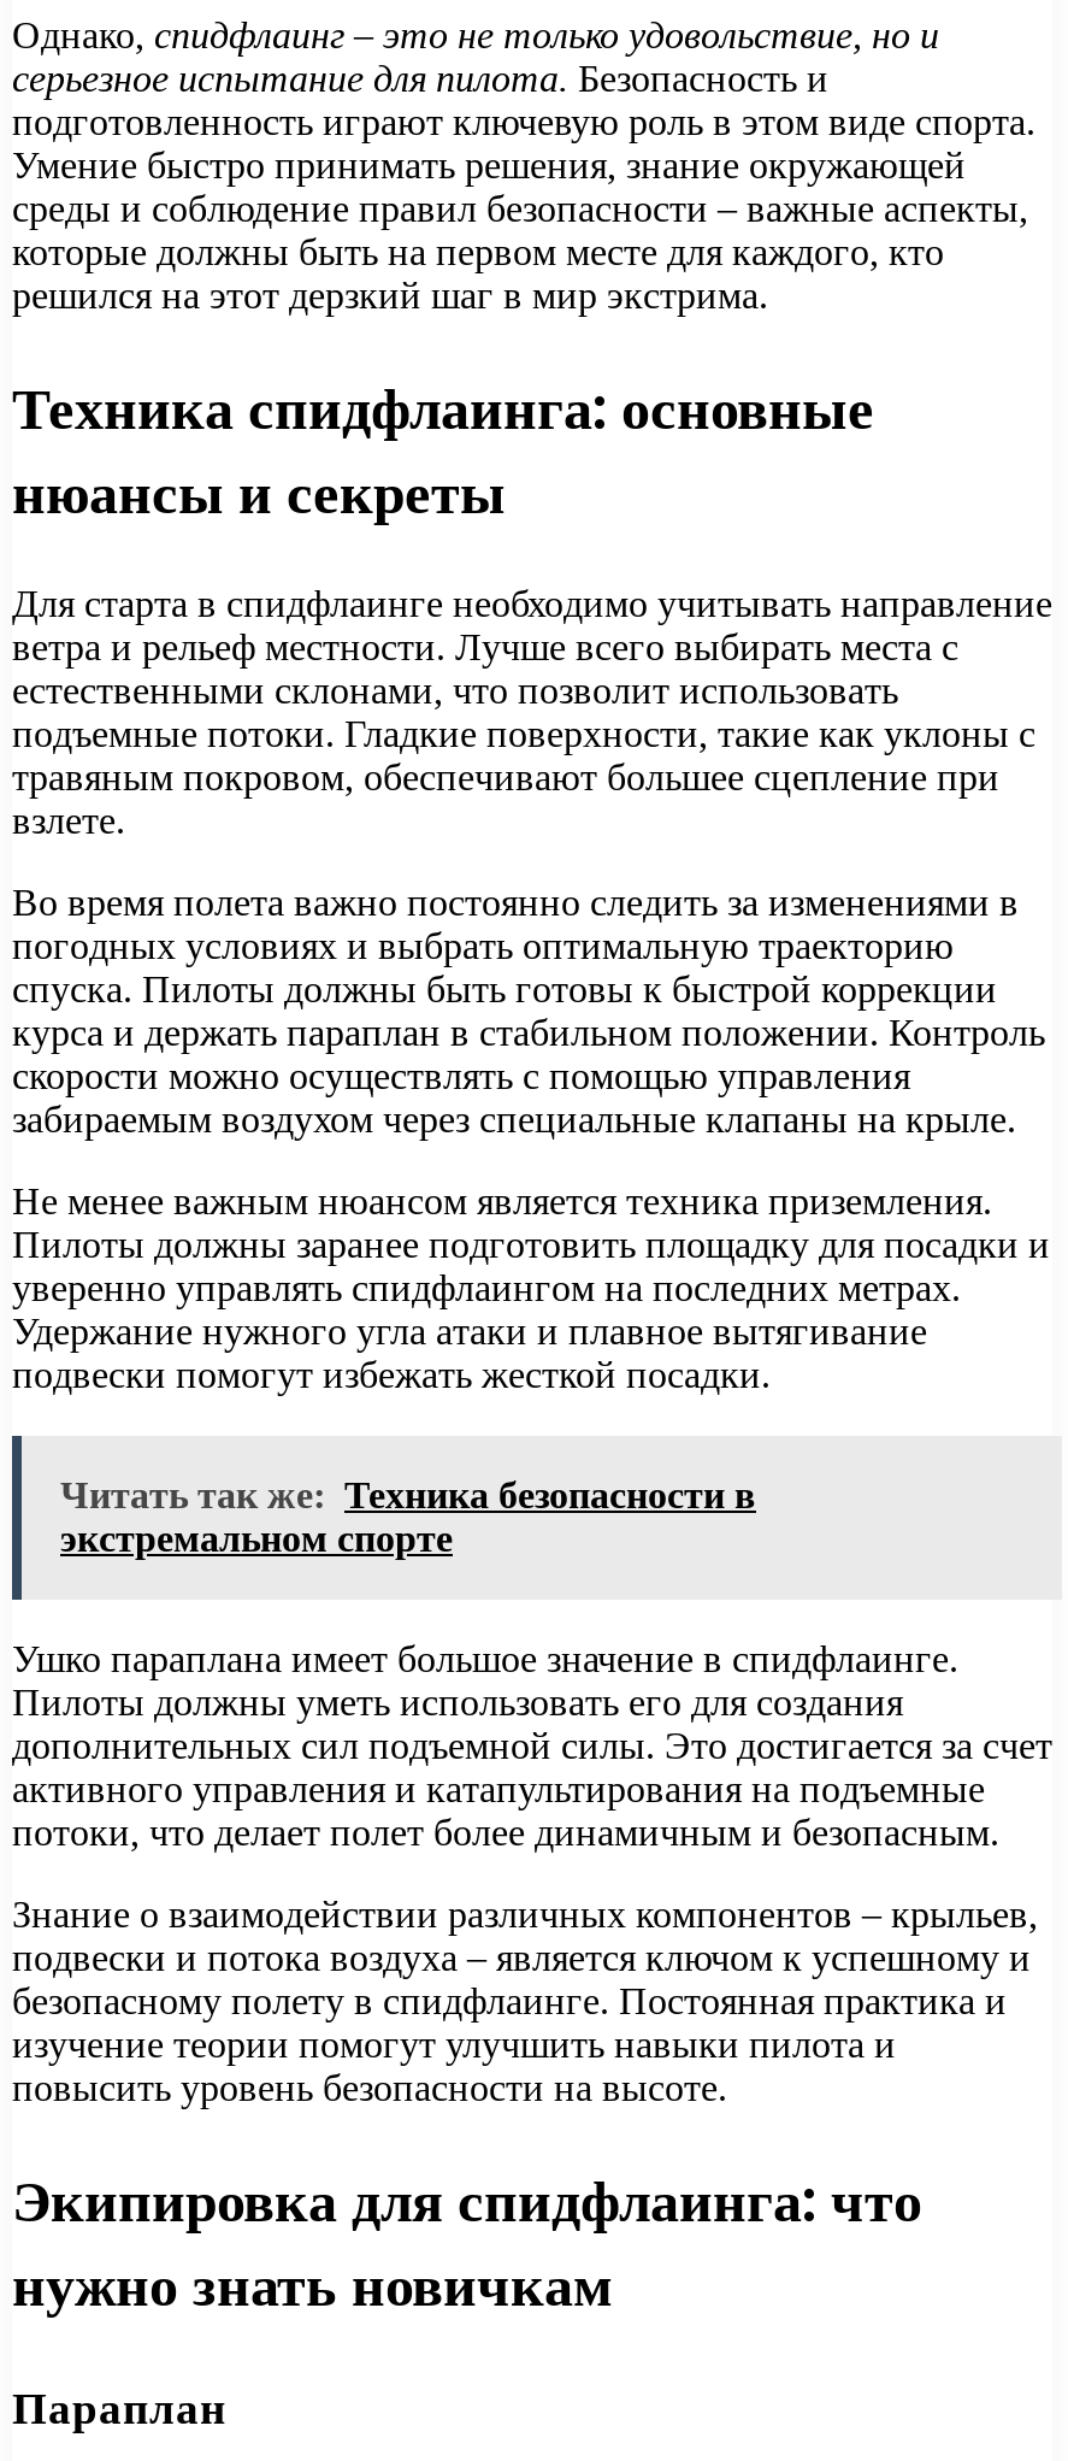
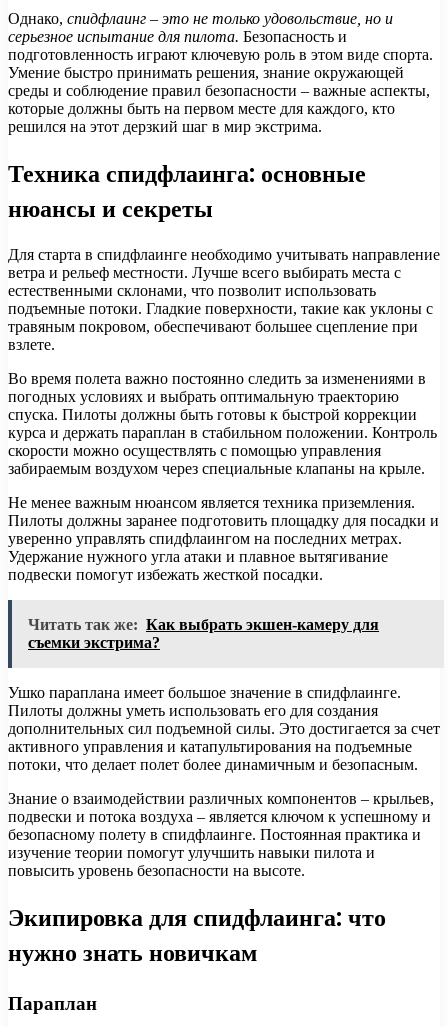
- Читать так же: Техника безопасности в
- экстремальном спорте
+ Читать так же: Как выбрать экшен-камеру для
+ съемки экстрима?
